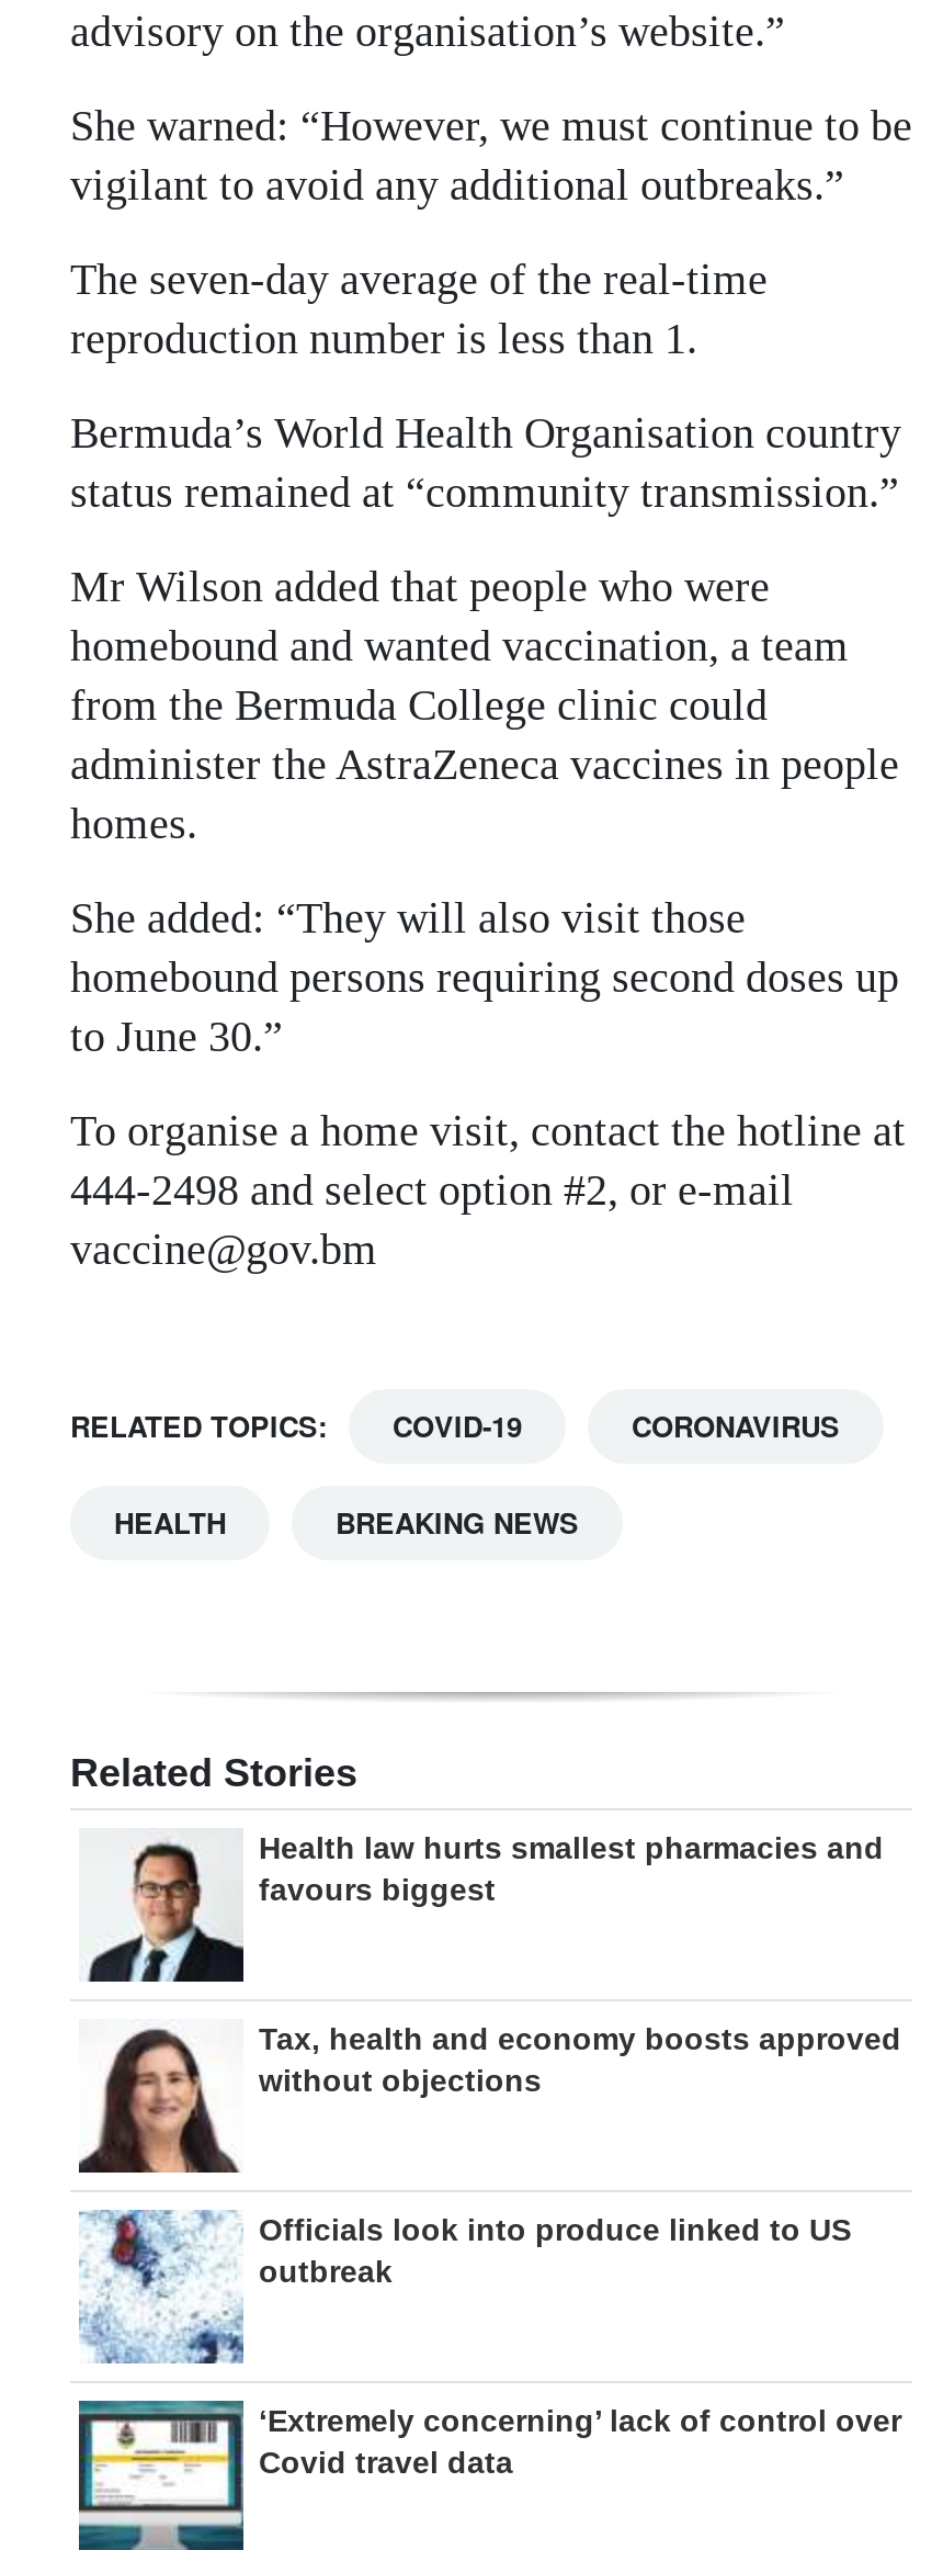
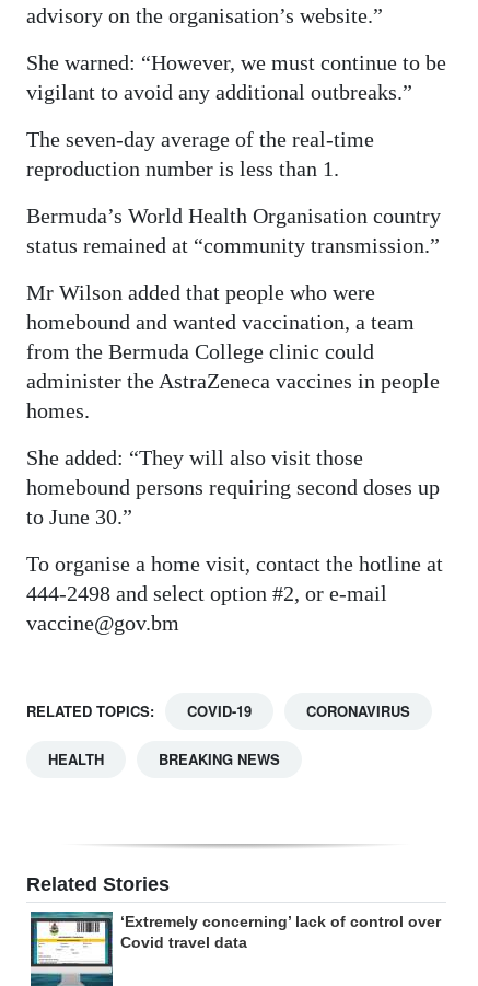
- [image]
- Health law hurts smallest pharmacies and
- favours biggest

- [image]
- Tax, health and economy boosts approved
- without objections

- [image]
- Officials look into produce linked to US
- outbreak
